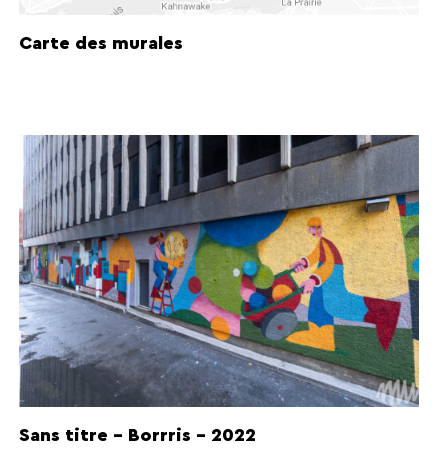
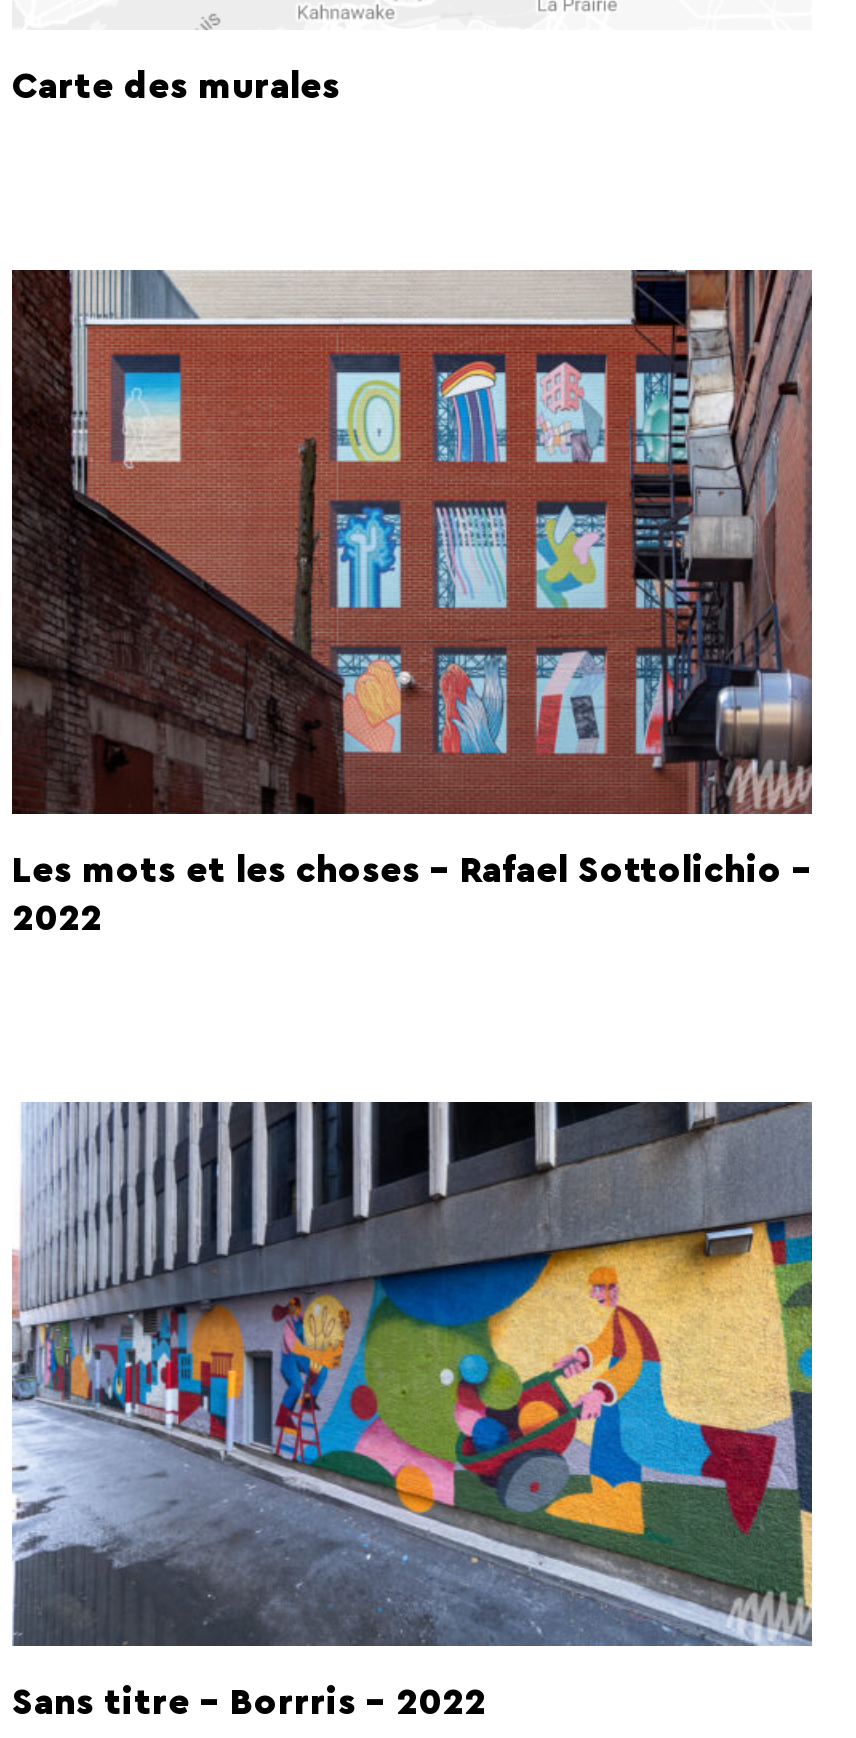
+ [image]
+ Les mots et les choses - Rafael Sottolichio -
+ 2022
